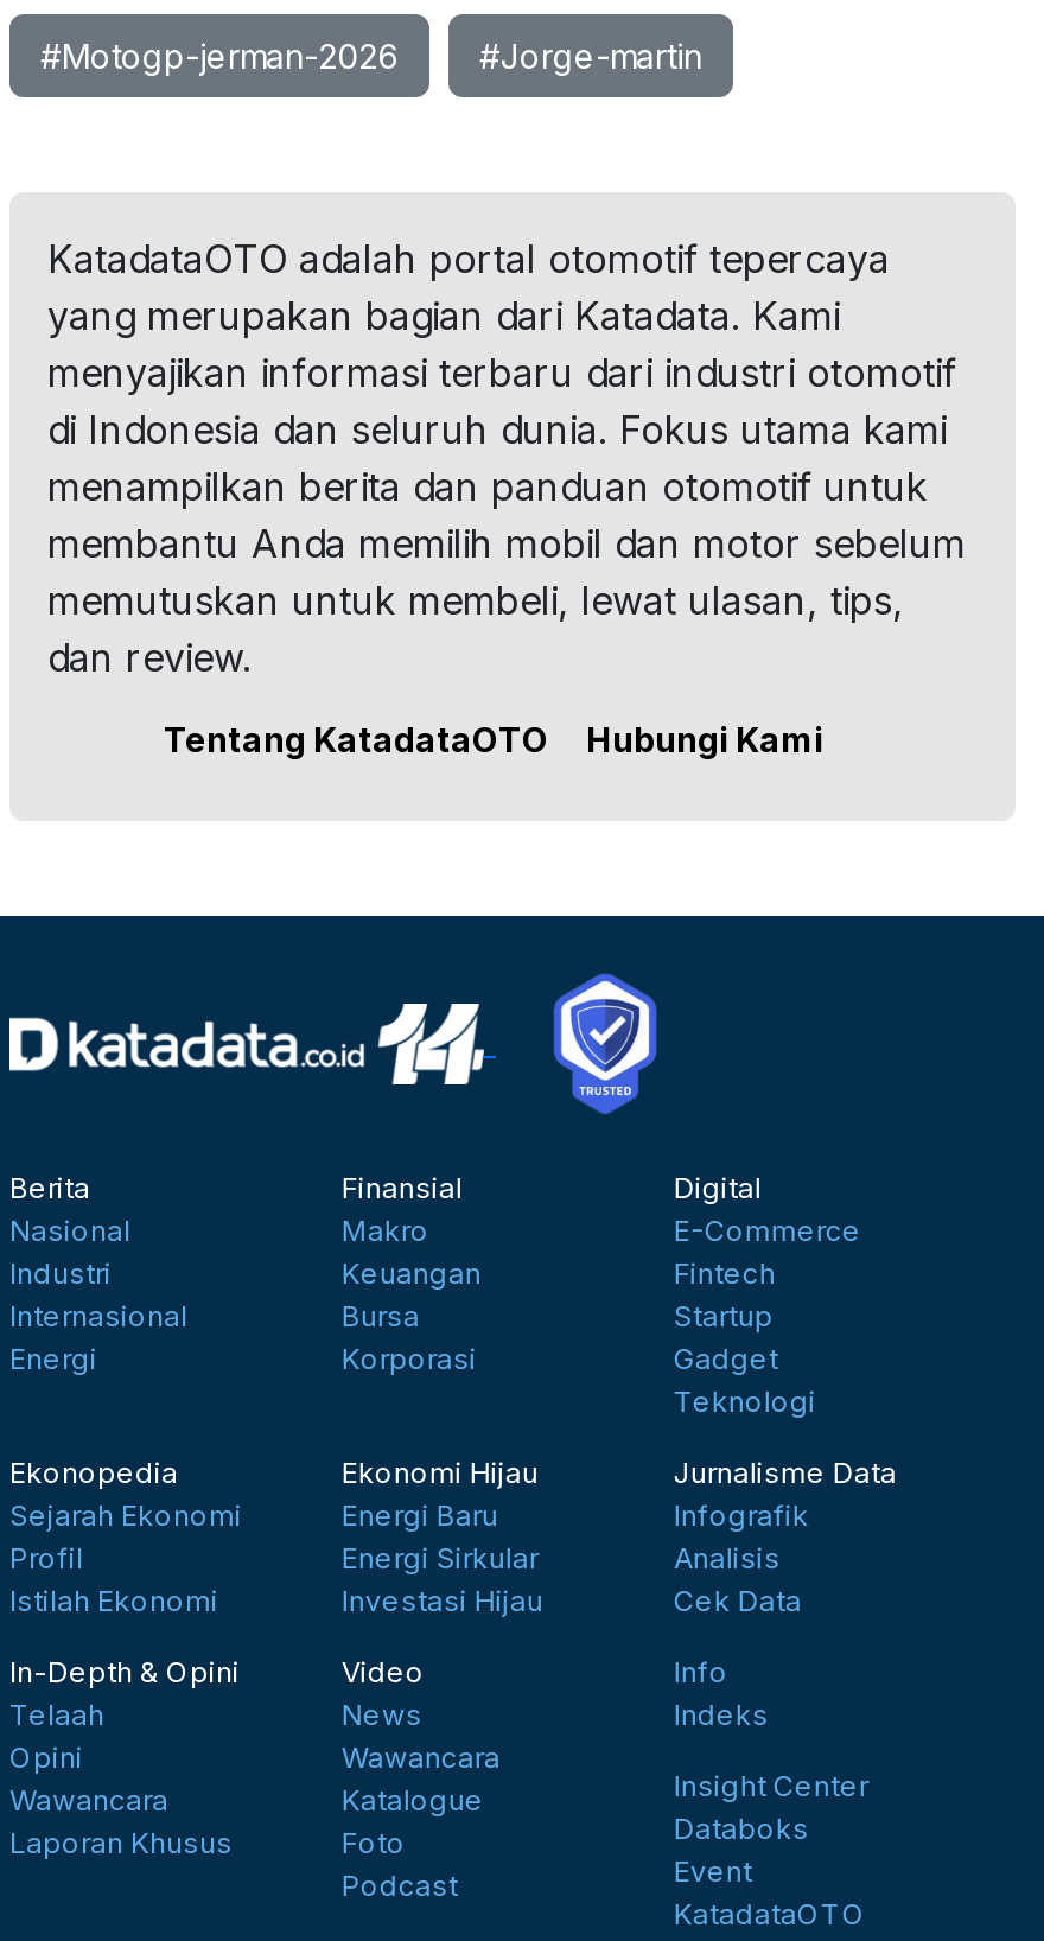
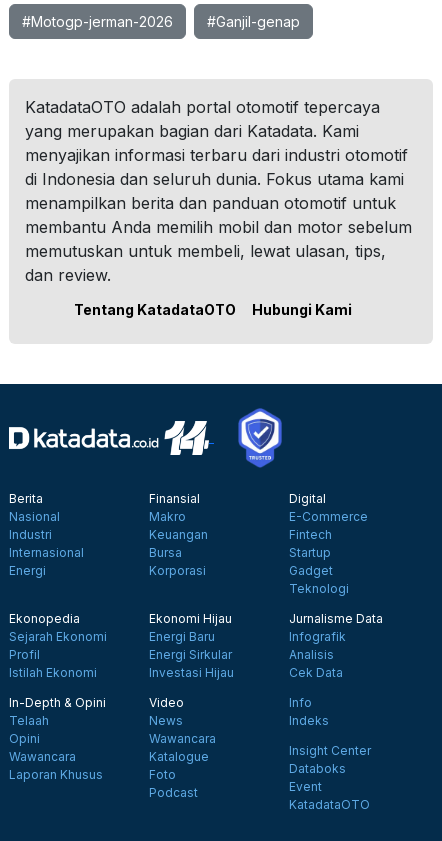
- #Jorge-martin
+ #Ganjil-genap
